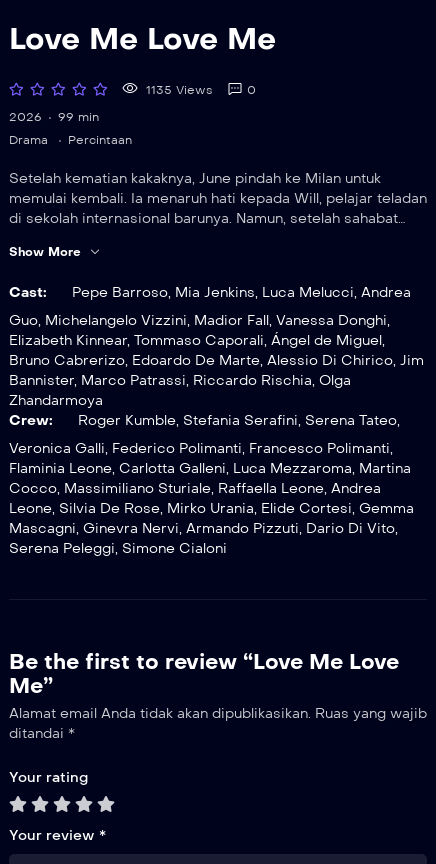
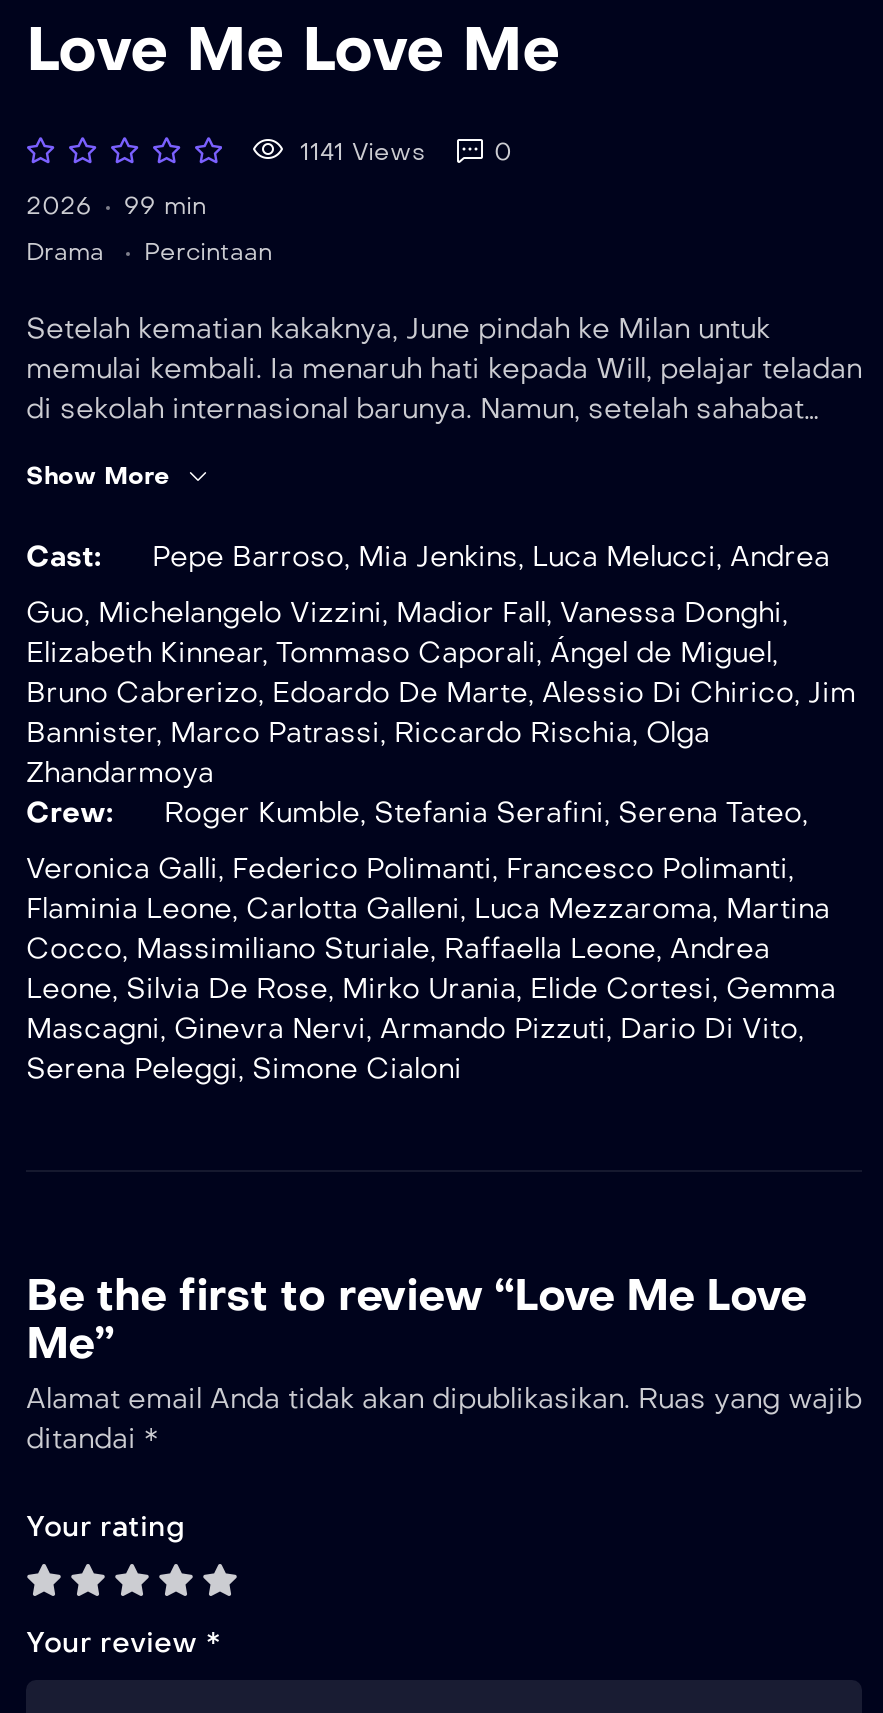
- 1135 Views
+ 1141 Views
